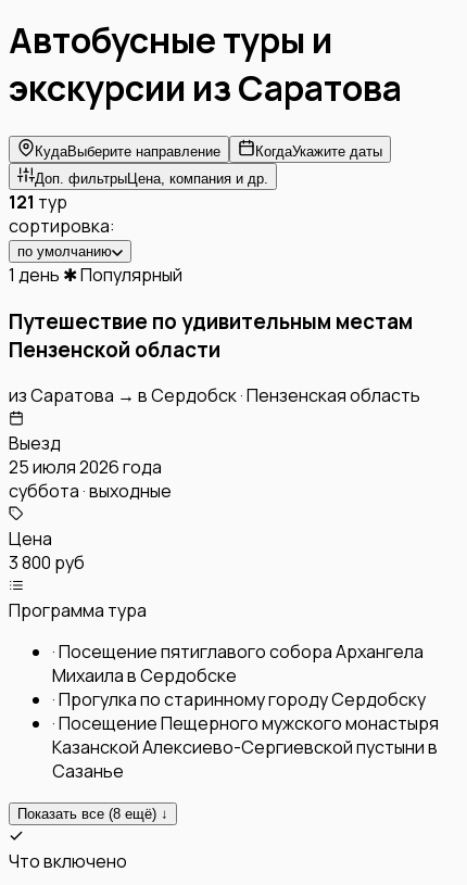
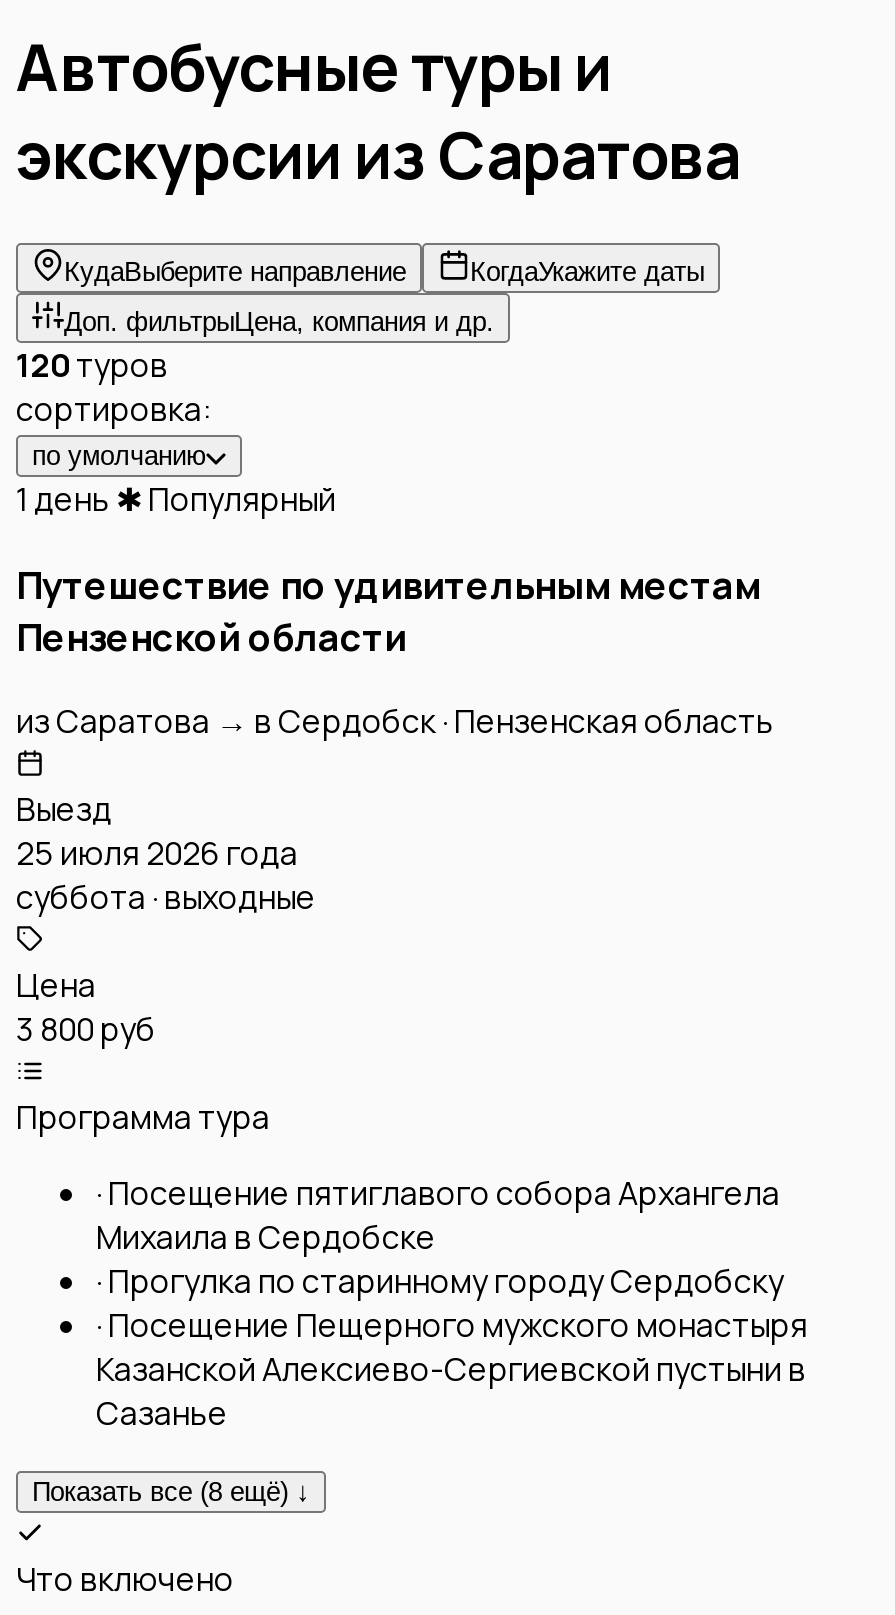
- 121 тур
+ 120 туров
